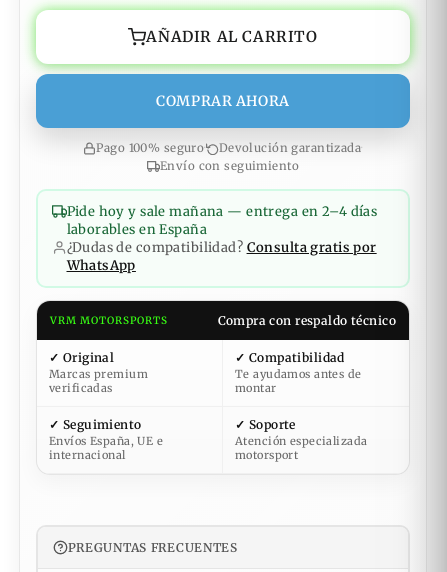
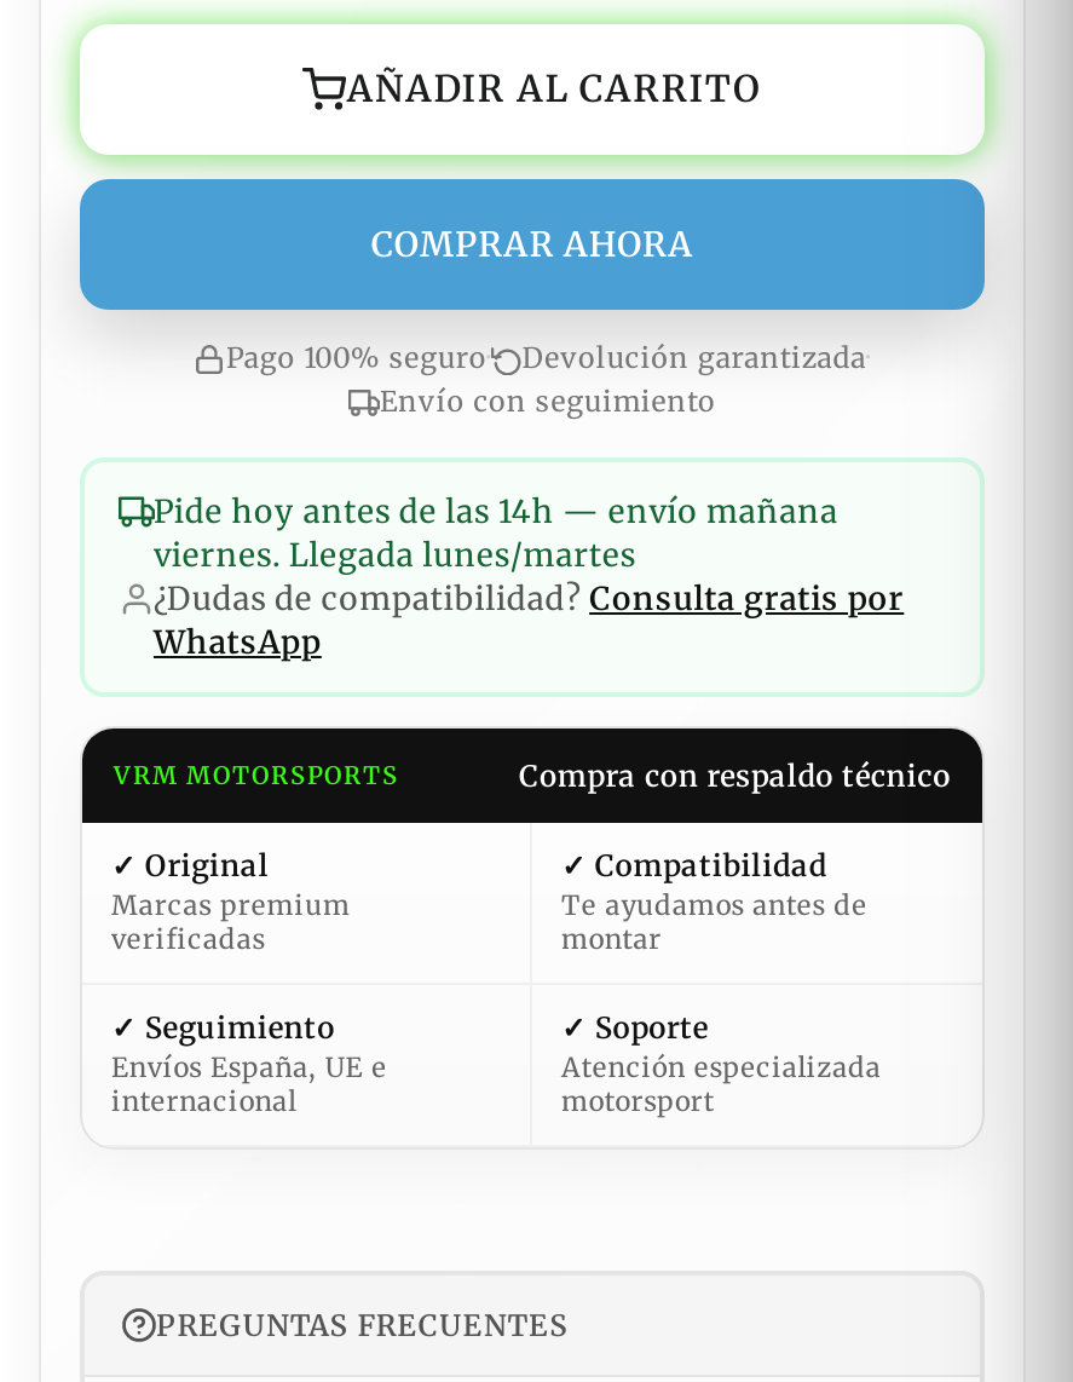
- Pide hoy y sale mañana — entrega en 2–4 días
- laborables en España
+ Pide hoy antes de las 14h — envío mañana
+ viernes. Llegada lunes/martes
